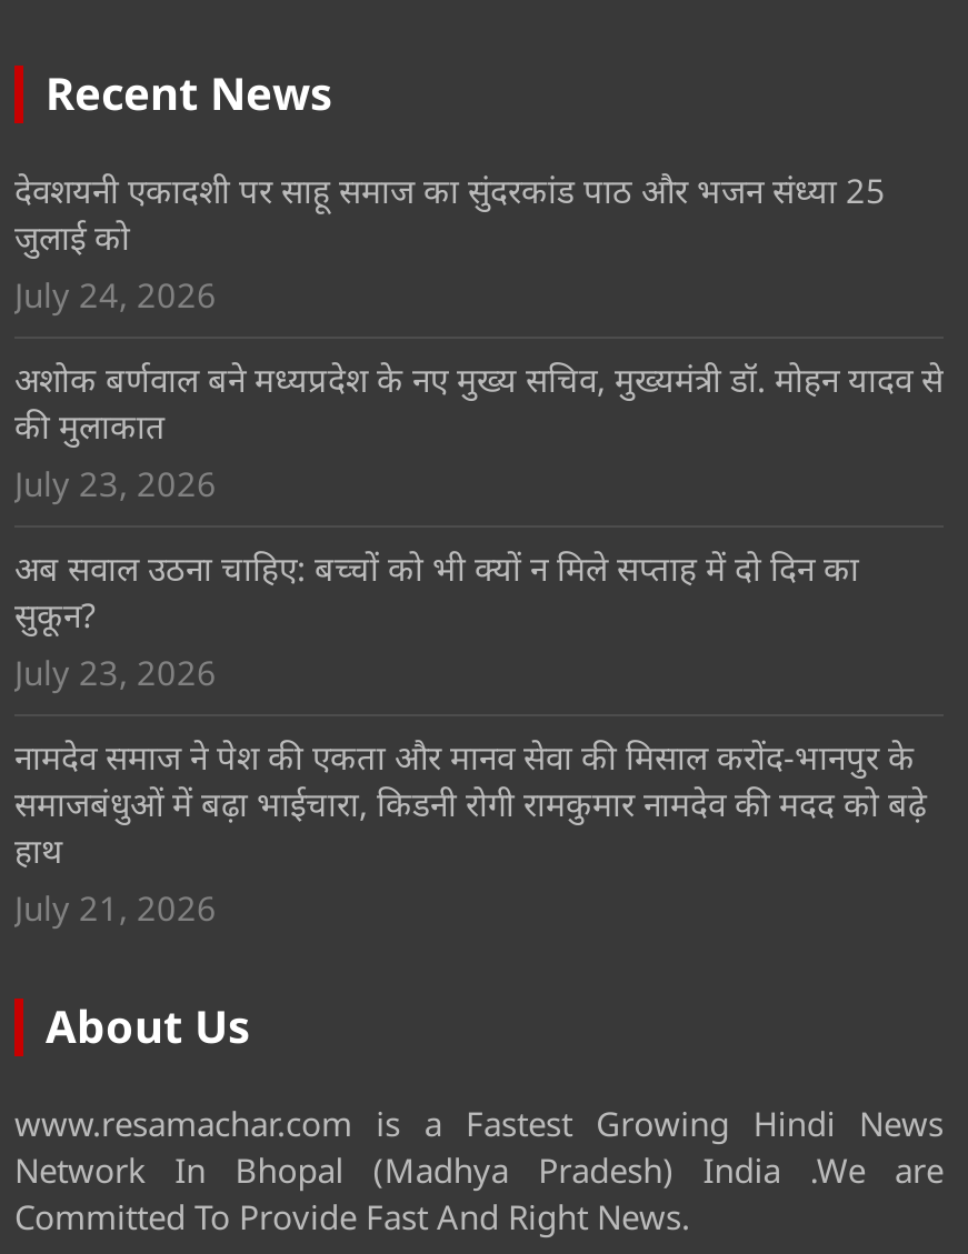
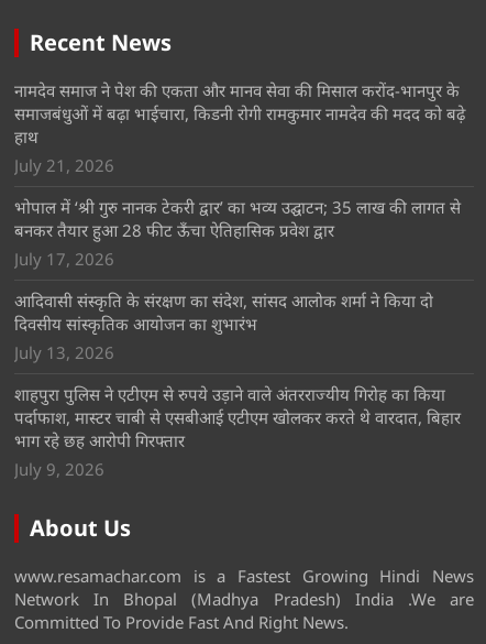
- देवशयनी एकादशी पर साहू समाज का सुंदरकांड पाठ और भजन संध्या 25
- जुलाई को
- July 24, 2026
- अशोक बर्णवाल बने मध्यप्रदेश के नए मुख्य सचिव, मुख्यमंत्री डॉ. मोहन यादव से
- की मुलाकात
- July 23, 2026
- अब सवाल उठना चाहिए: बच्चों को भी क्यों न मिले सप्ताह में दो दिन का
- सुकून?
- July 23, 2026

moved up: नामदेव समाज ने पेश की एकता और मानव सेवा की मिसाल करोंद-भानपुर के | समाजबंधुओं में बढ़ा भाईचारा, किडनी रोगी रामकुमार नामदेव की मदद को बढ़े | हाथ | July 21, 2026

+ भोपाल में ‘श्री गुरु नानक टेकरी द्वार’ का भव्य उद्घाटन; 35 लाख की लागत से
+ बनकर तैयार हुआ 28 फीट ऊँचा ऐतिहासिक प्रवेश द्वार
+ July 17, 2026
+ आदिवासी संस्कृति के संरक्षण का संदेश, सांसद आलोक शर्मा ने किया दो
+ दिवसीय सांस्कृतिक आयोजन का शुभारंभ
+ July 13, 2026
+ शाहपुरा पुलिस ने एटीएम से रुपये उड़ाने वाले अंतरराज्यीय गिरोह का किया
+ पर्दाफाश, मास्टर चाबी से एसबीआई एटीएम खोलकर करते थे वारदात, बिहार
+ भाग रहे छह आरोपी गिरफ्तार
+ July 9, 2026
